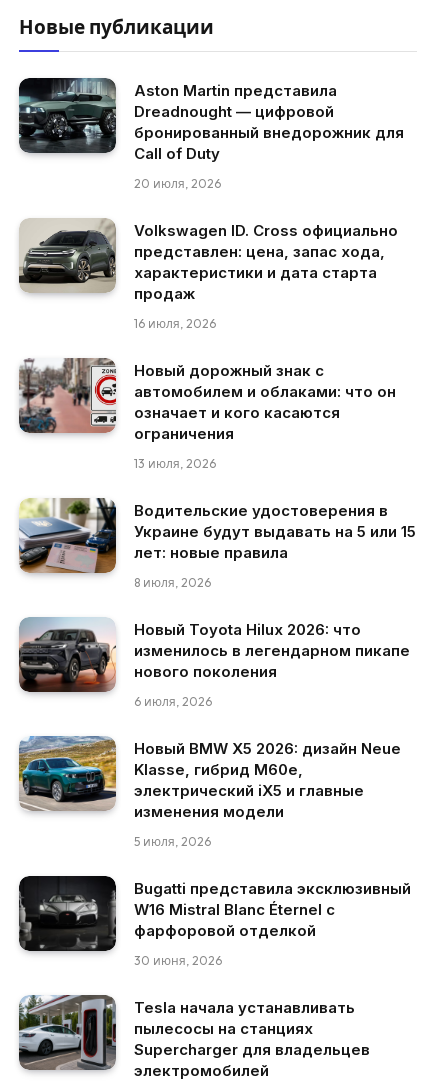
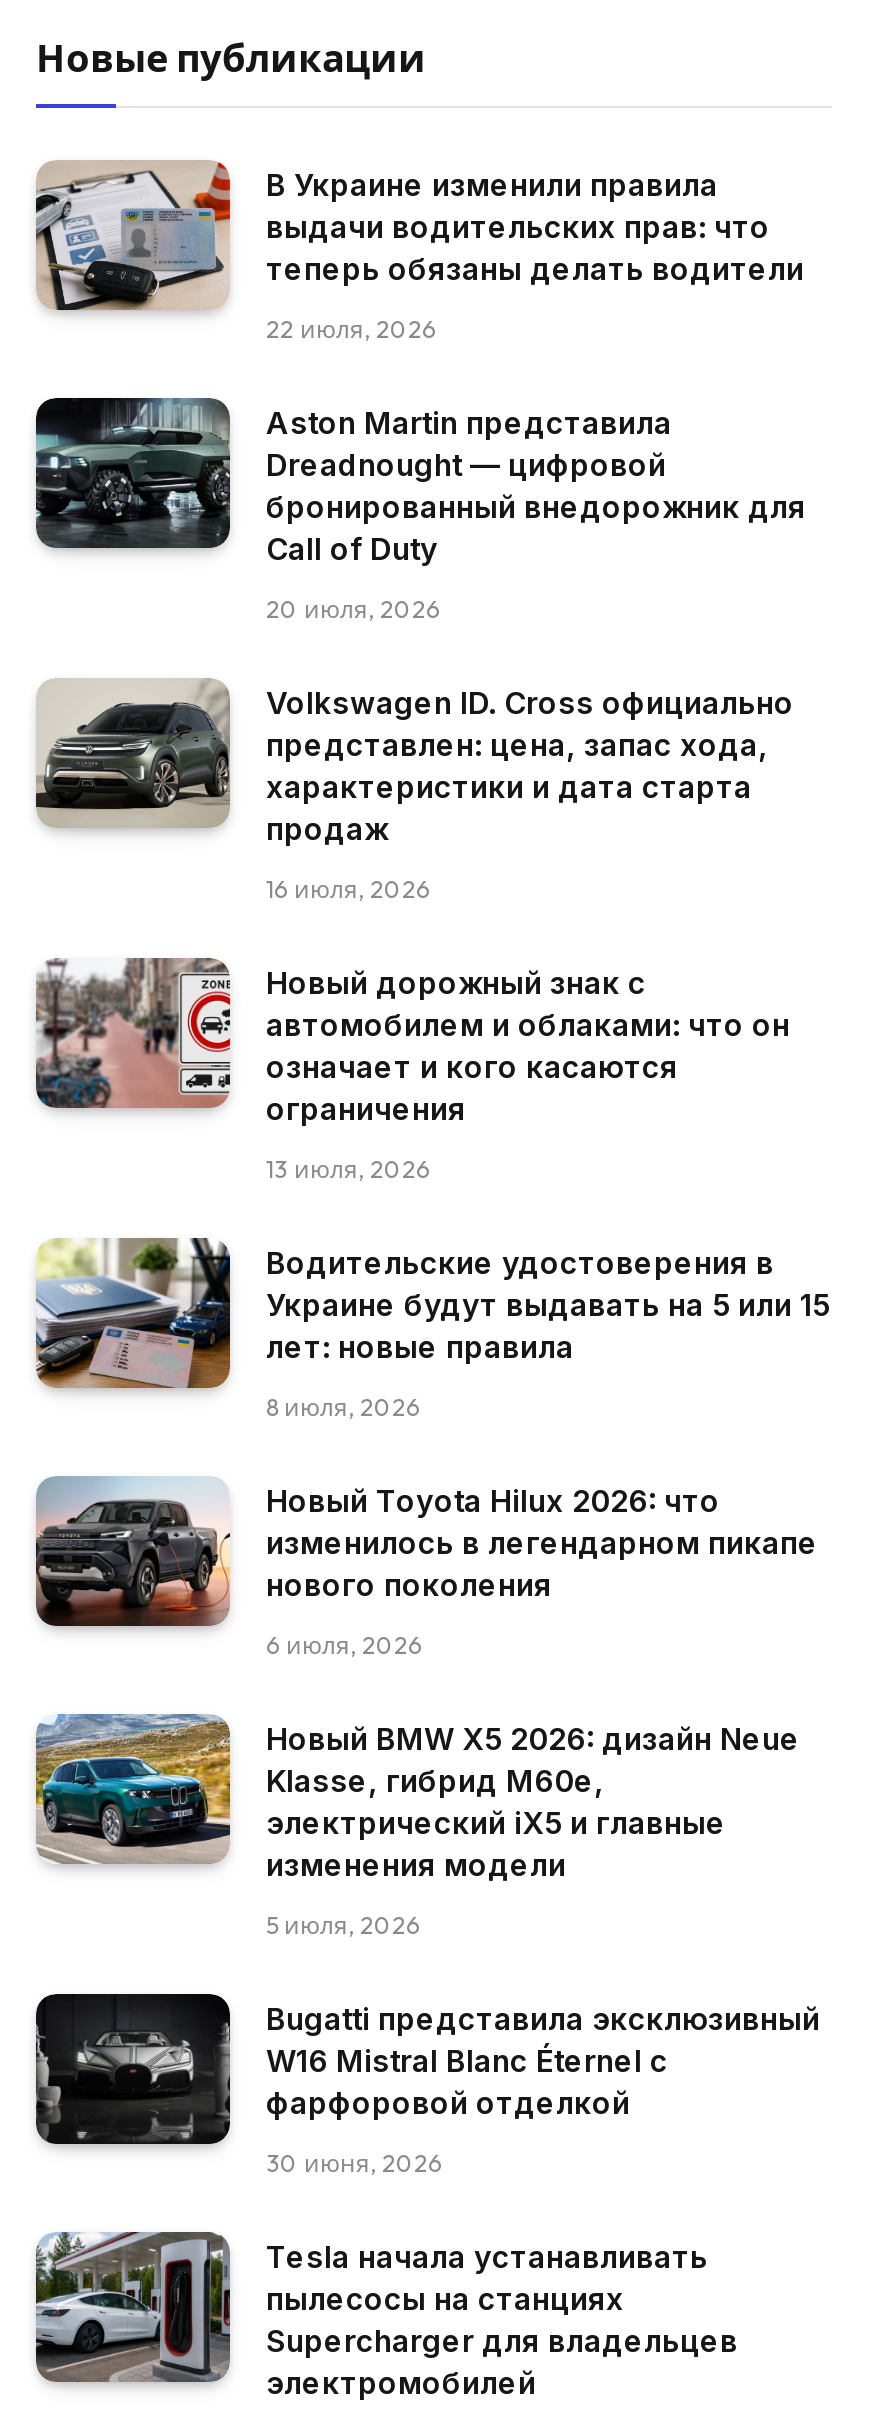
+ [image]
+ В Украине изменили правила
+ выдачи водительских прав: что
+ теперь обязаны делать водители
+ 22 июля, 2026
